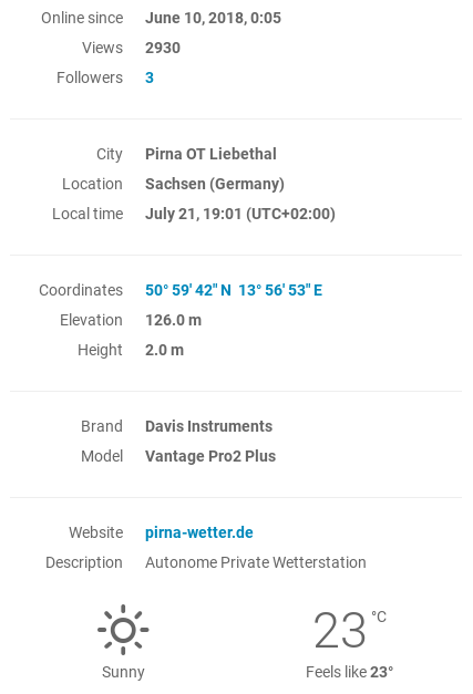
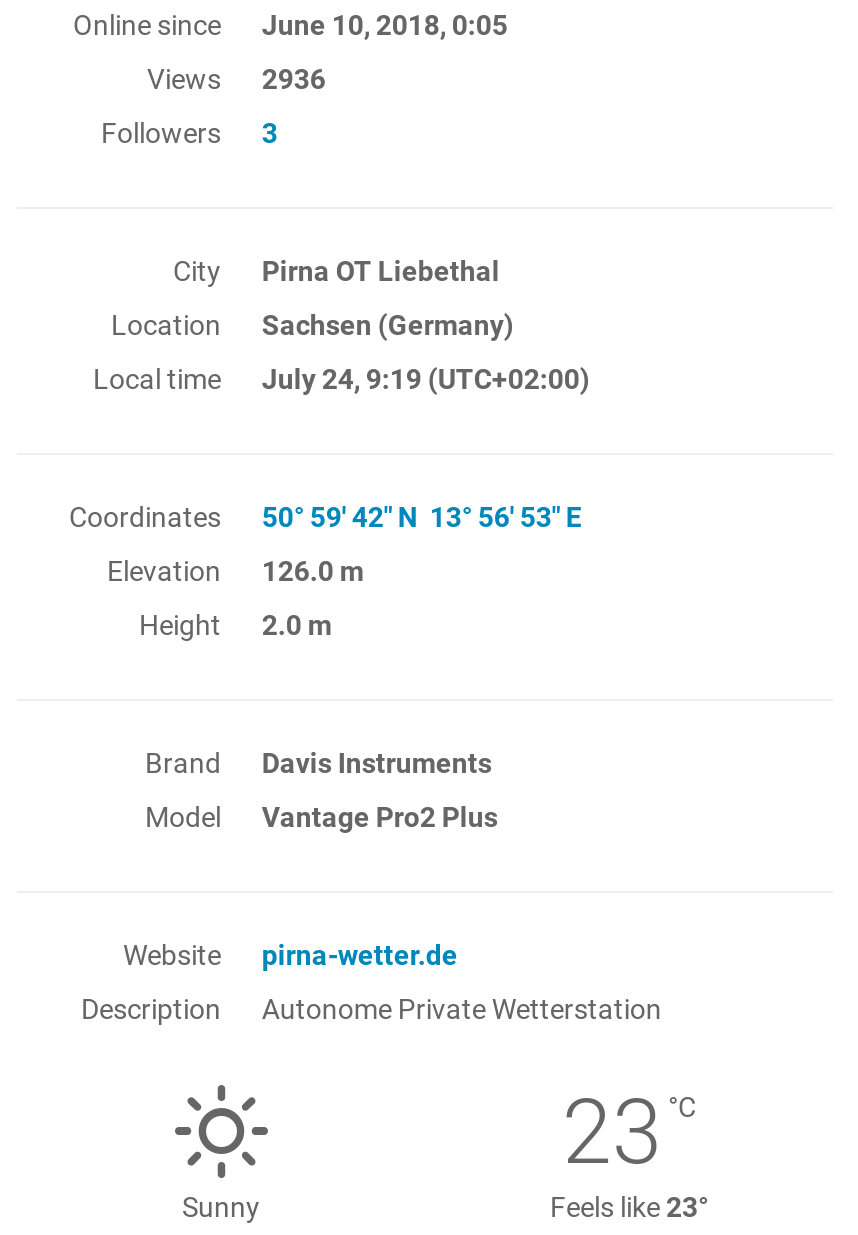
- Views 2930
+ Views 2936

- Local time July 21, 19:01 (UTC+02:00)
+ Local time July 24, 9:19 (UTC+02:00)
